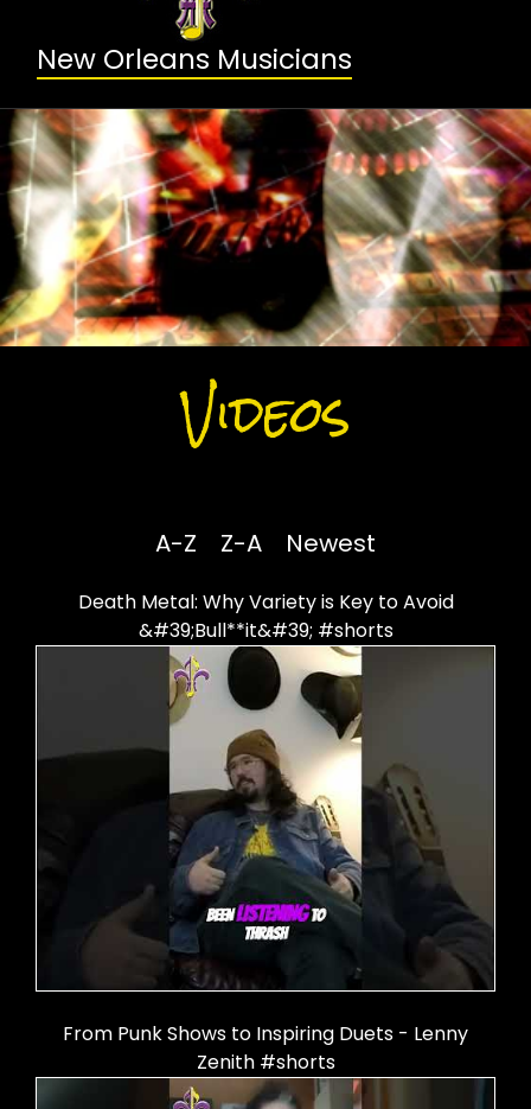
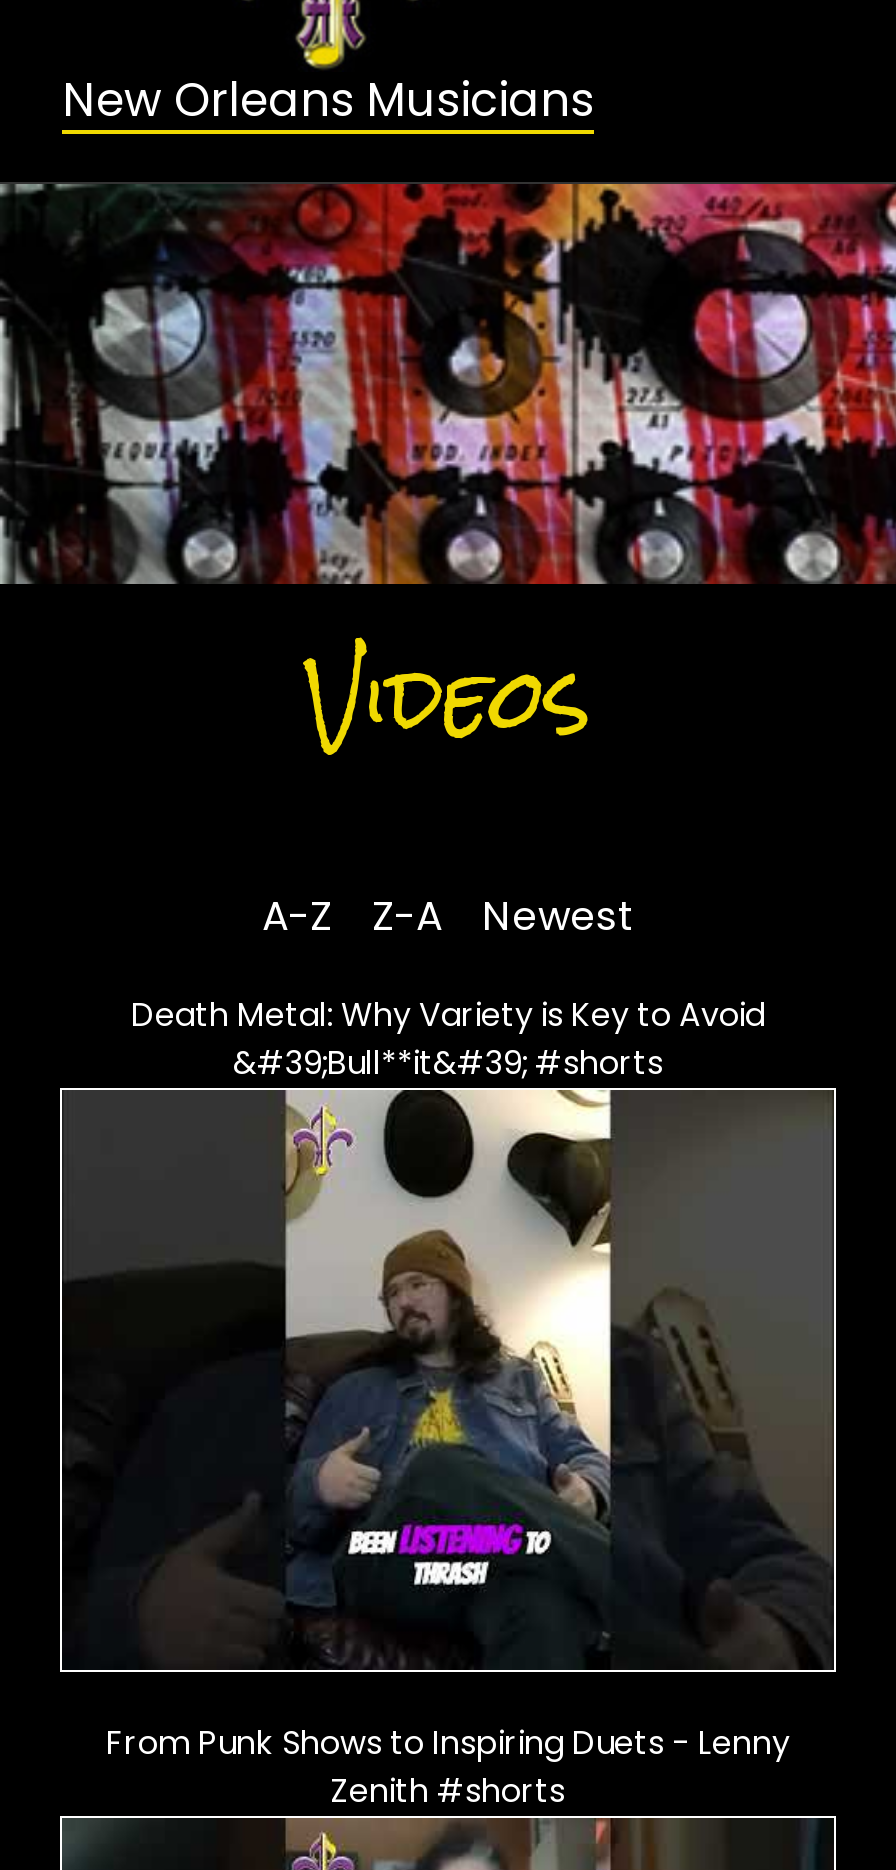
- [image]
+ [image]
